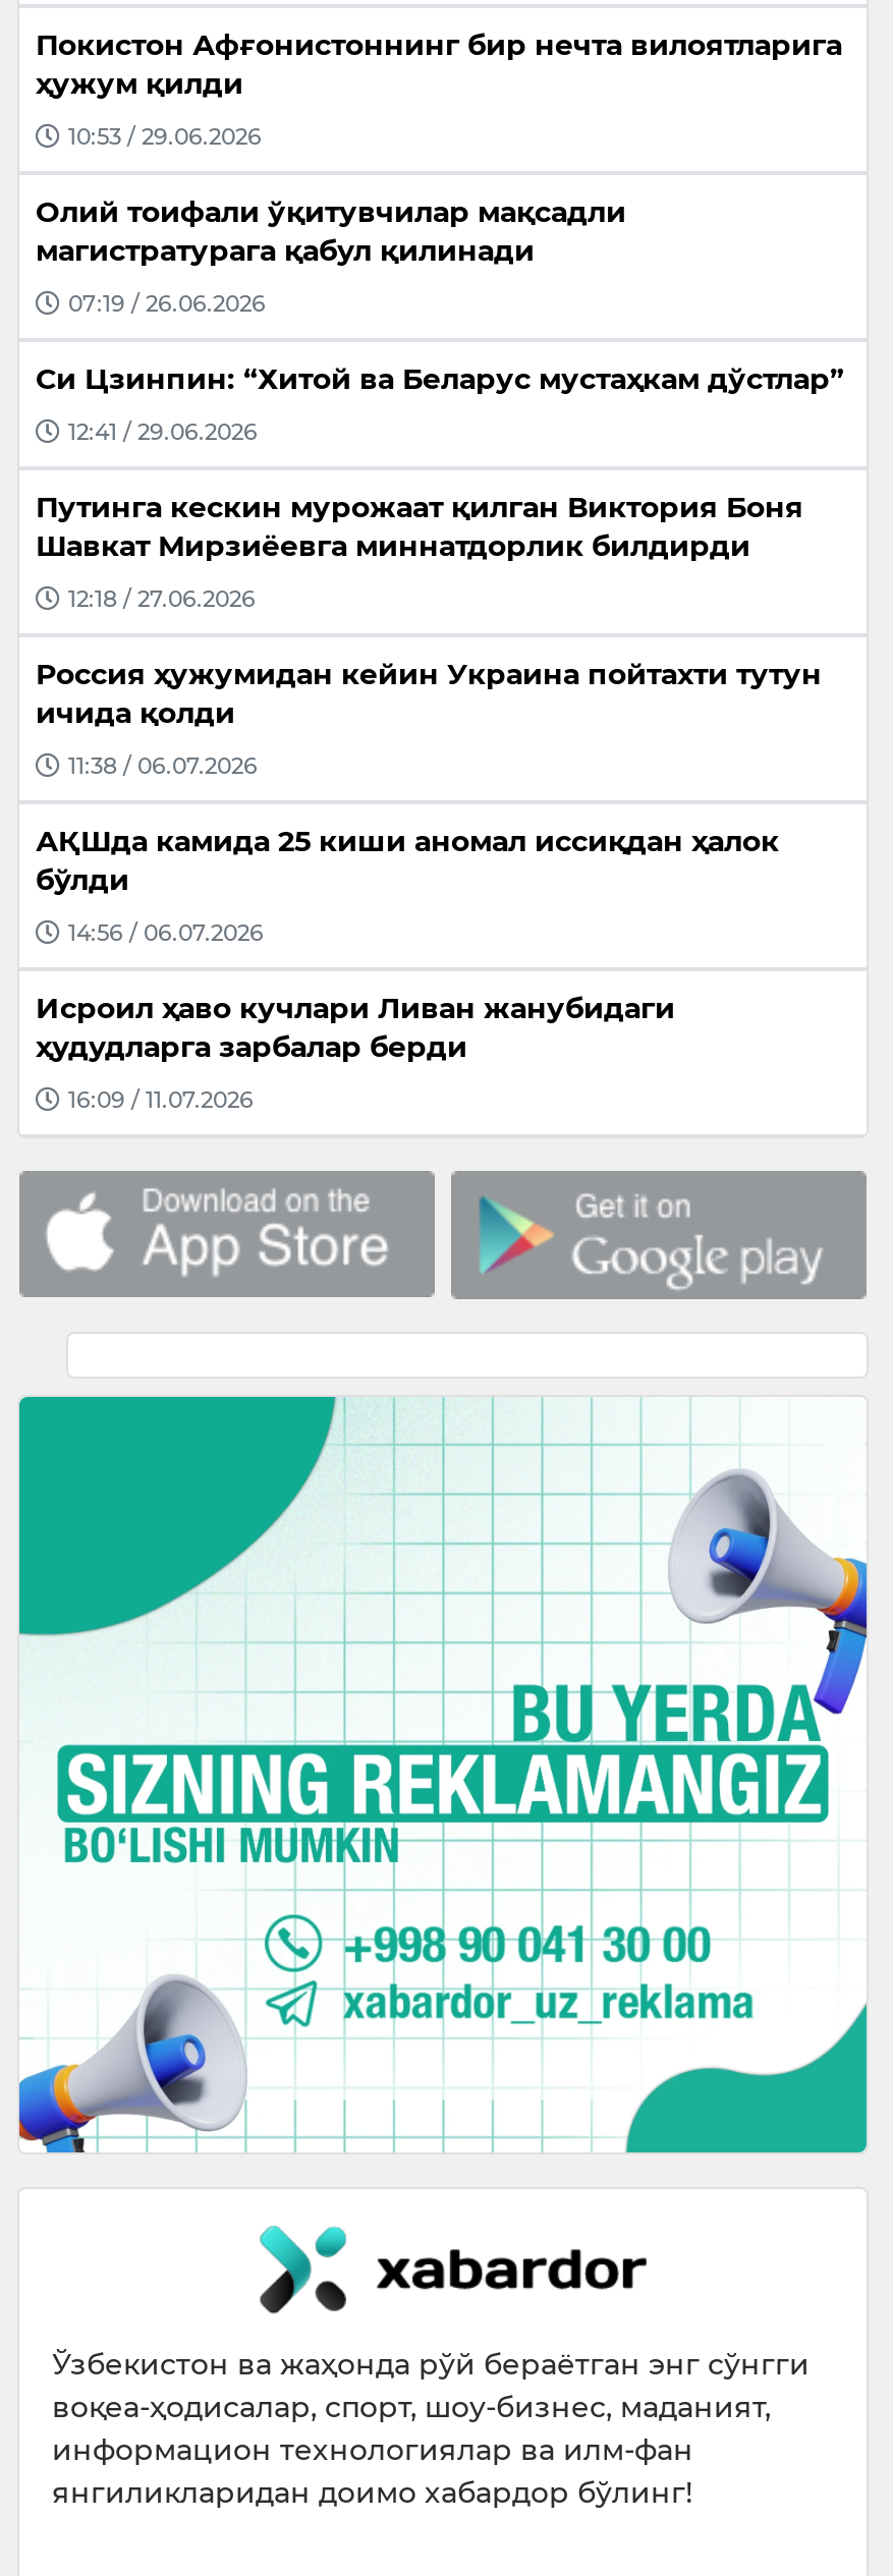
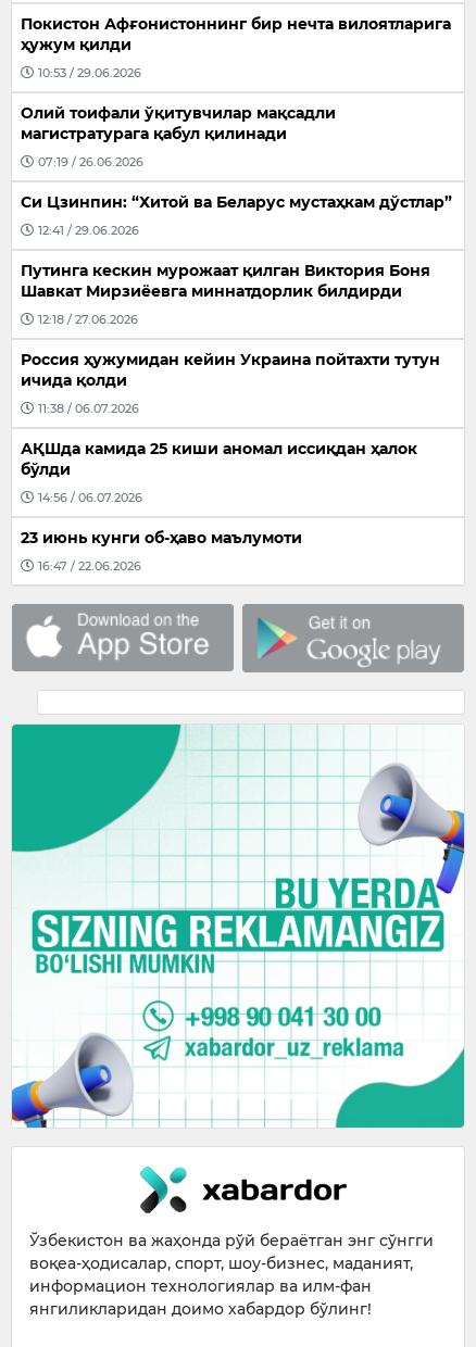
- Исроил ҳаво кучлари Ливан жанубидаги
- ҳудудларга зарбалар берди
+ 23 июнь кунги об-ҳаво маълумоти

- 16:09 / 11.07.2026
+ 16:47 / 22.06.2026
